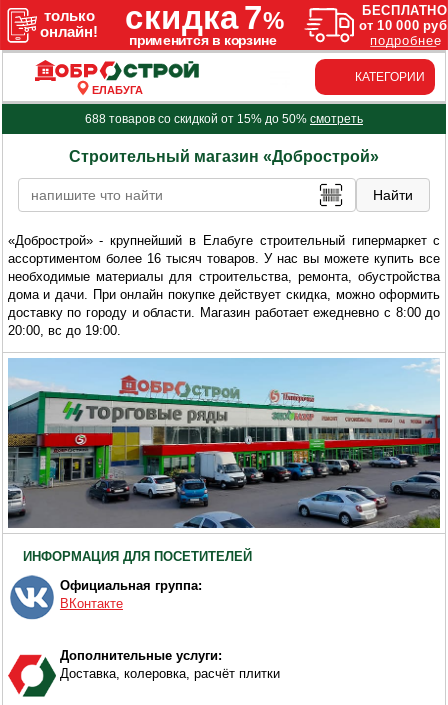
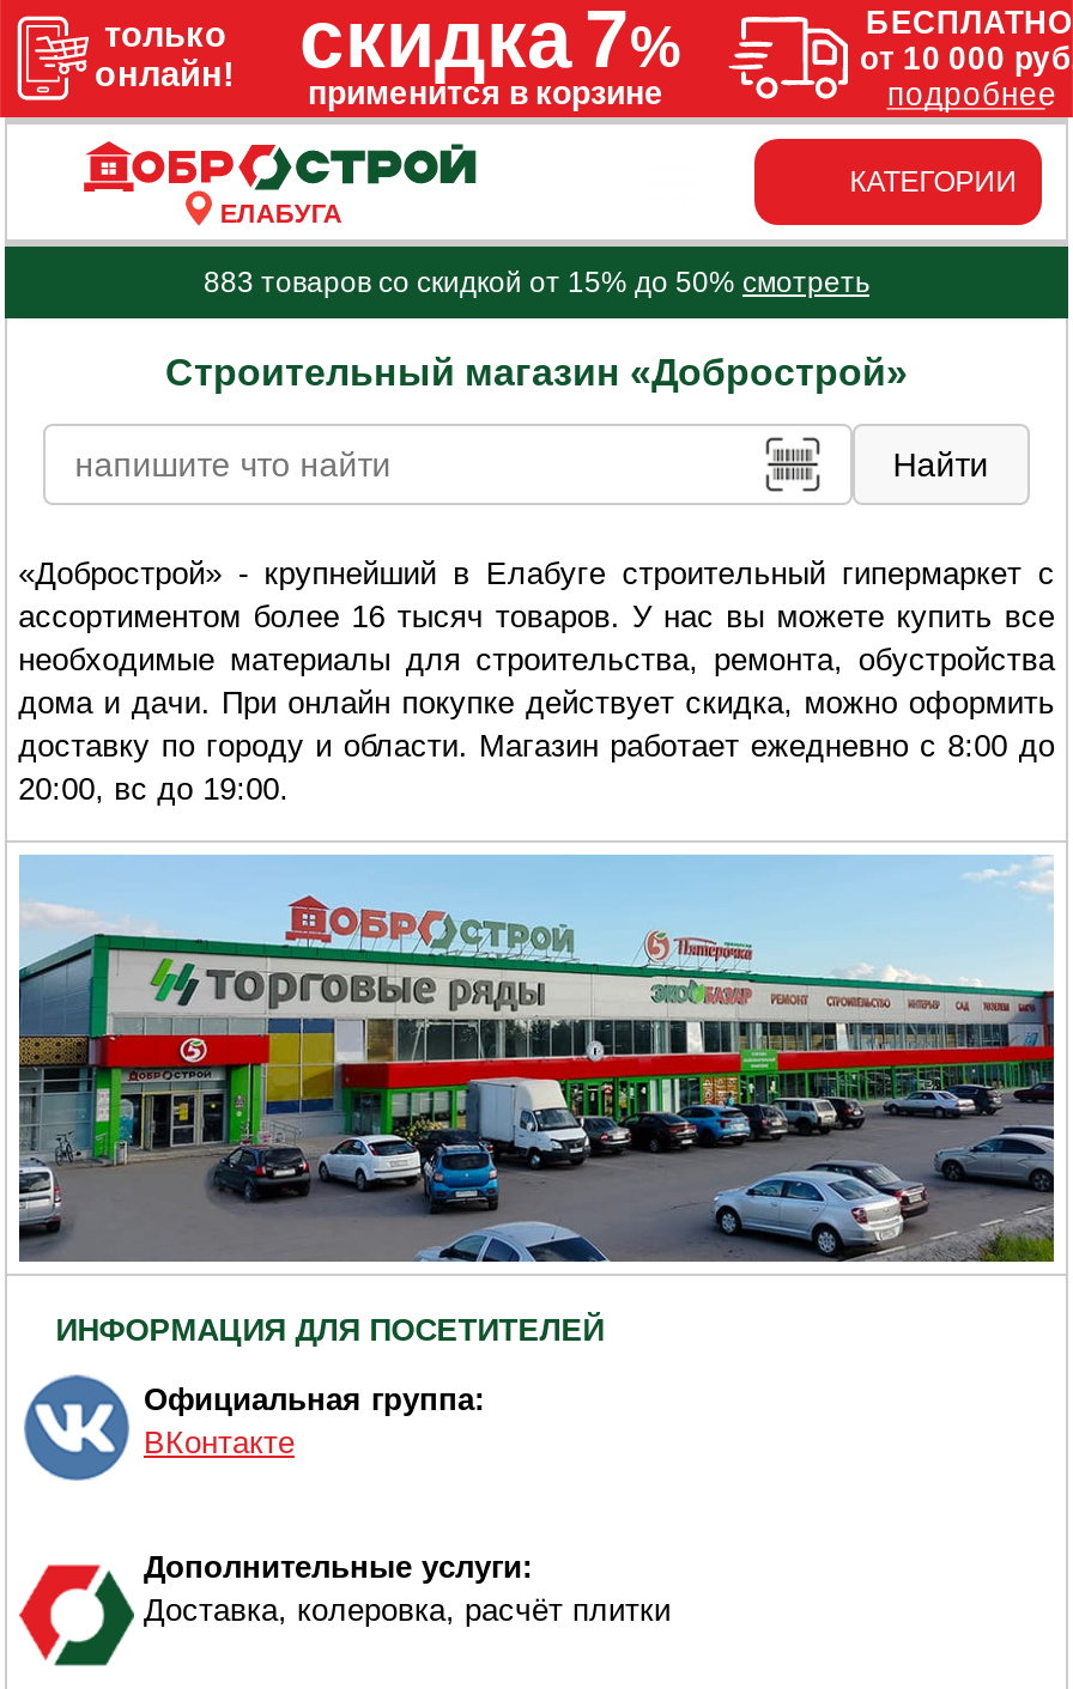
- 688 товаров со скидкой от 15% до 50% смотреть
+ 883 товаров со скидкой от 15% до 50% смотреть
